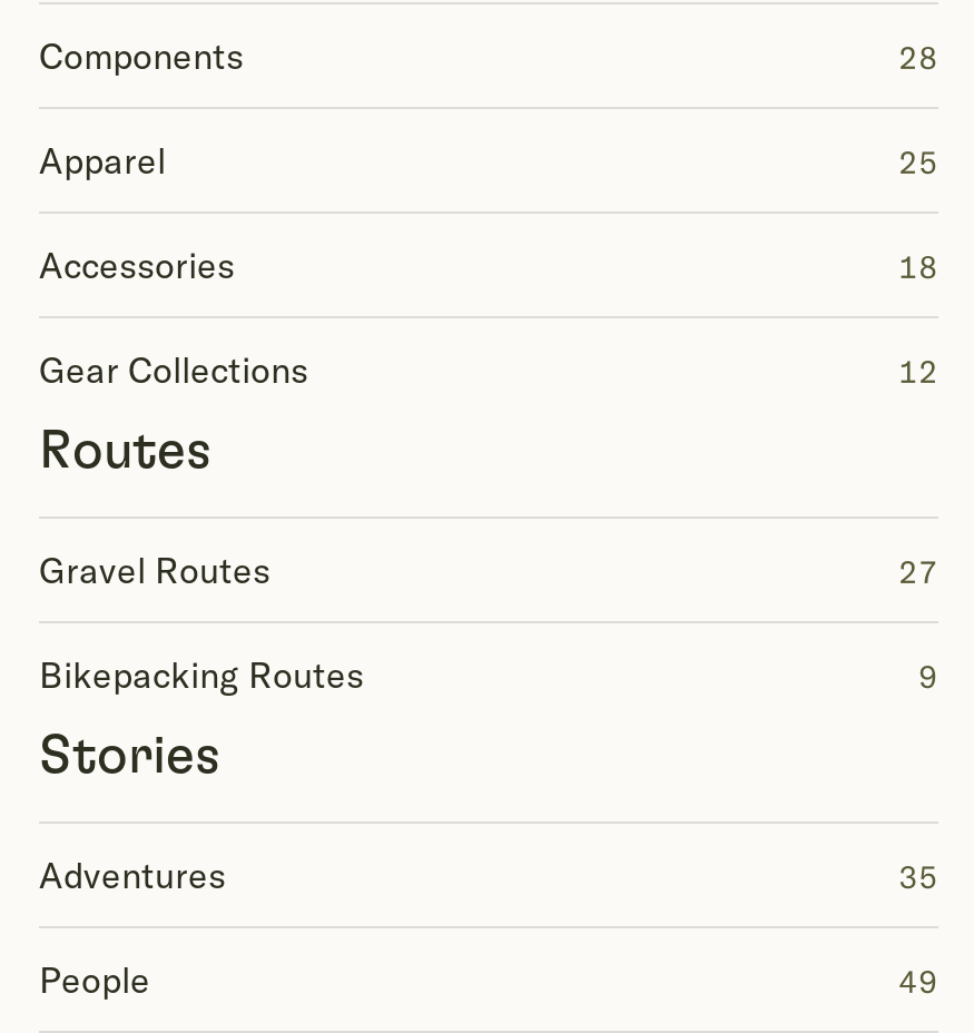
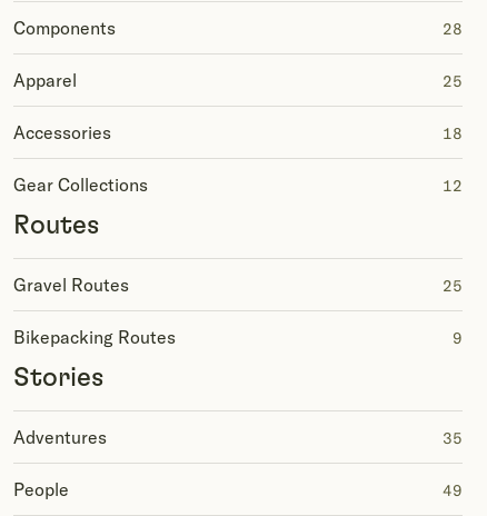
- 27
+ 25
